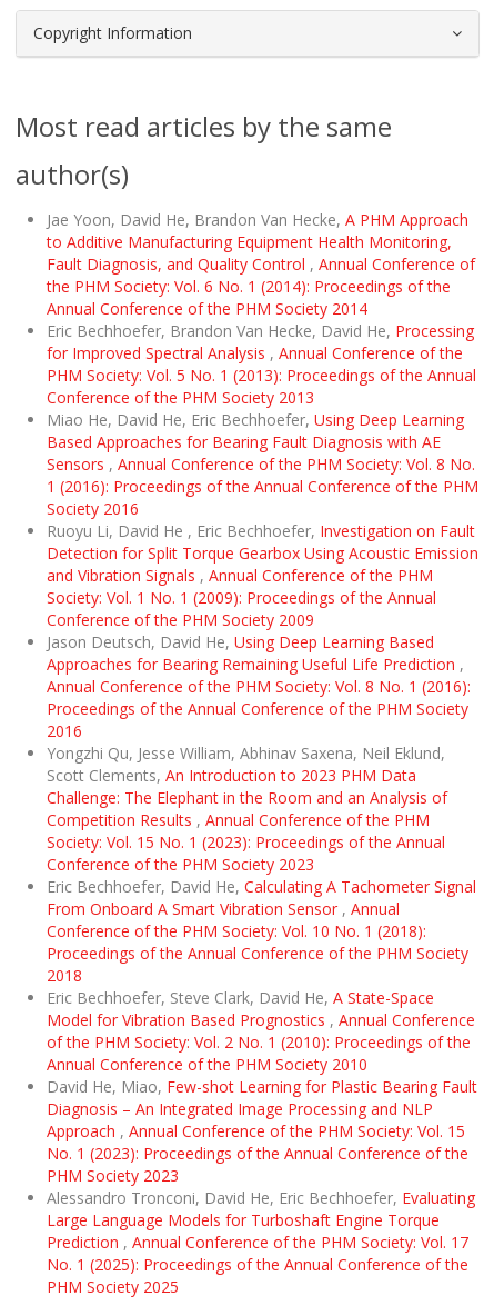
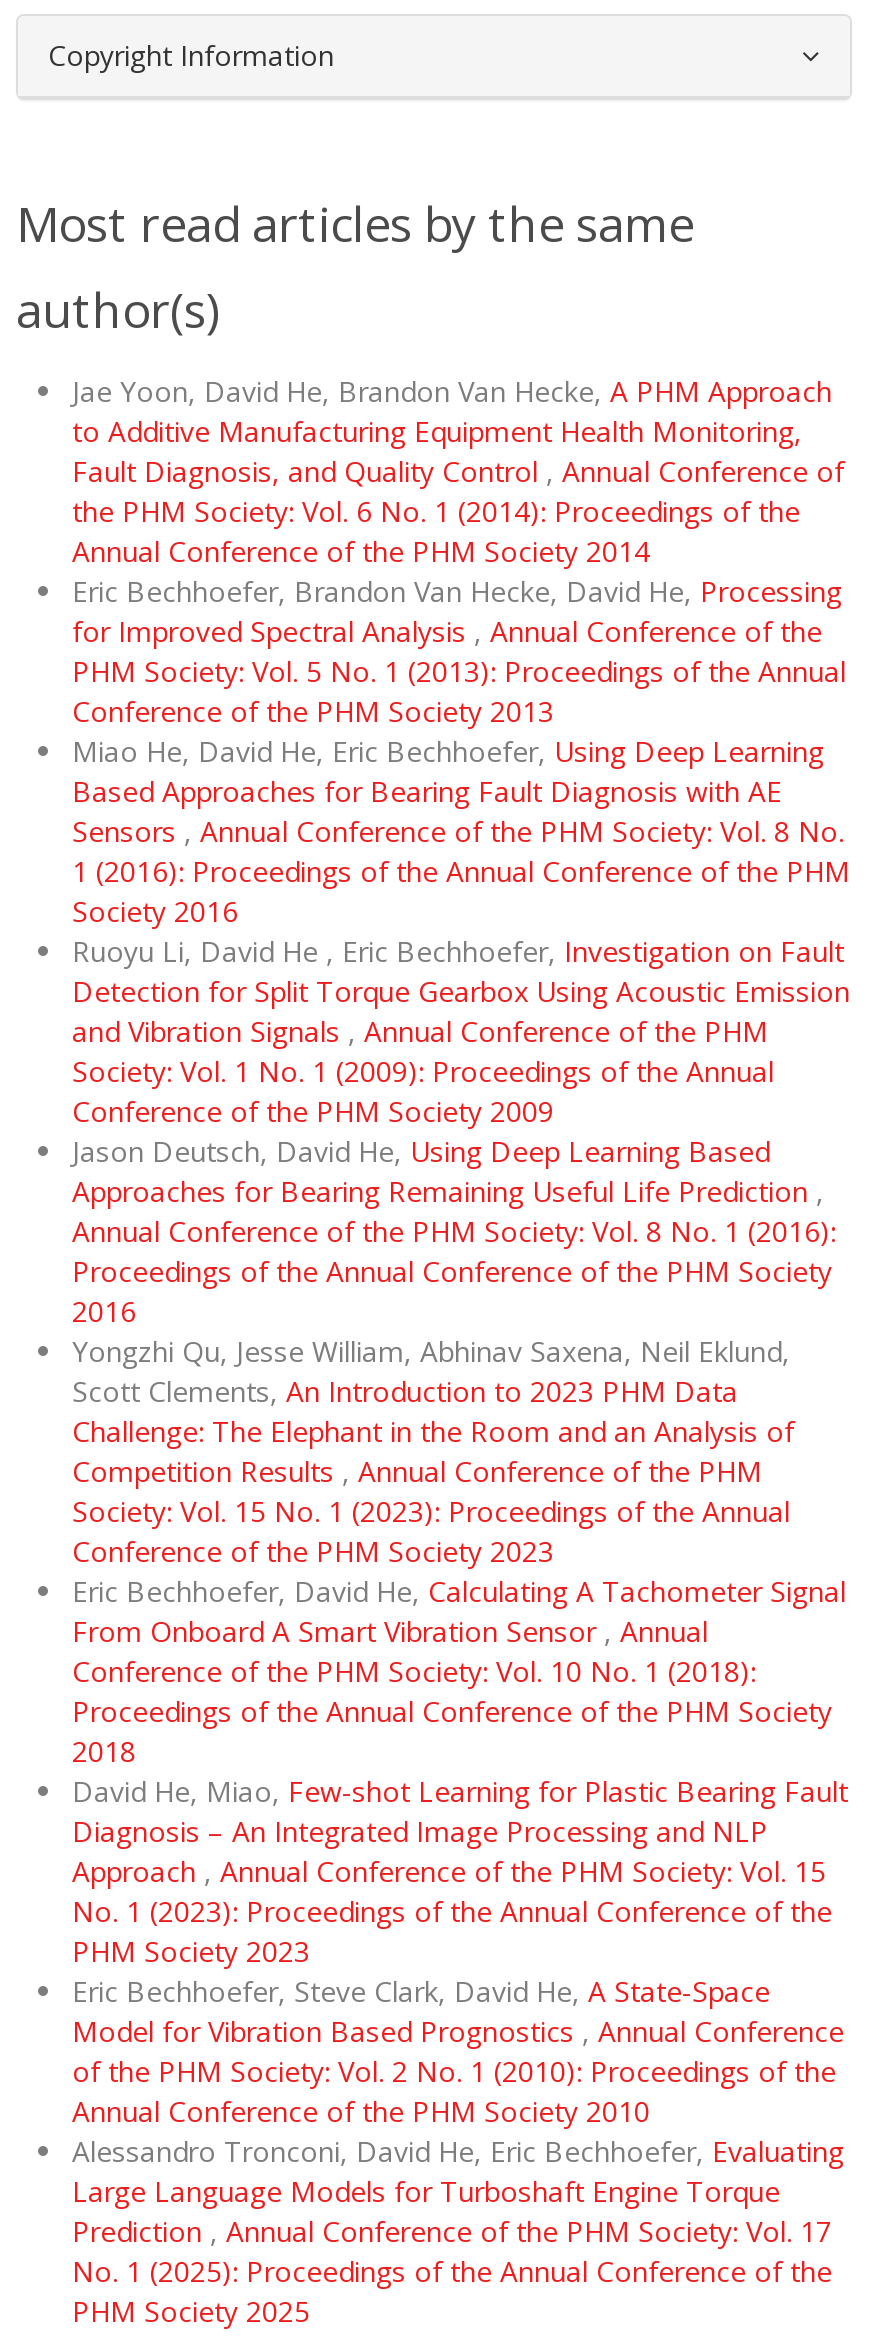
moved down: Eric Bechhoefer, Steve Clark, David He, A State-Space | Model for Vibration Based Prognostics, Annual Conference | of the PHM Society: Vol. 2 No. 1 (2010): Proceedings of the | Annual Conference of the PHM Society 2010

moved up: David He, Miao, Few-shot Learning for Plastic Bearing Fault | Diagnosis – An Integrated Image Processing and NLP | Approach, Annual Conference of the PHM Society: Vol. 15 | No. 1 (2023): Proceedings of the Annual Conference of the | PHM Society 2023
